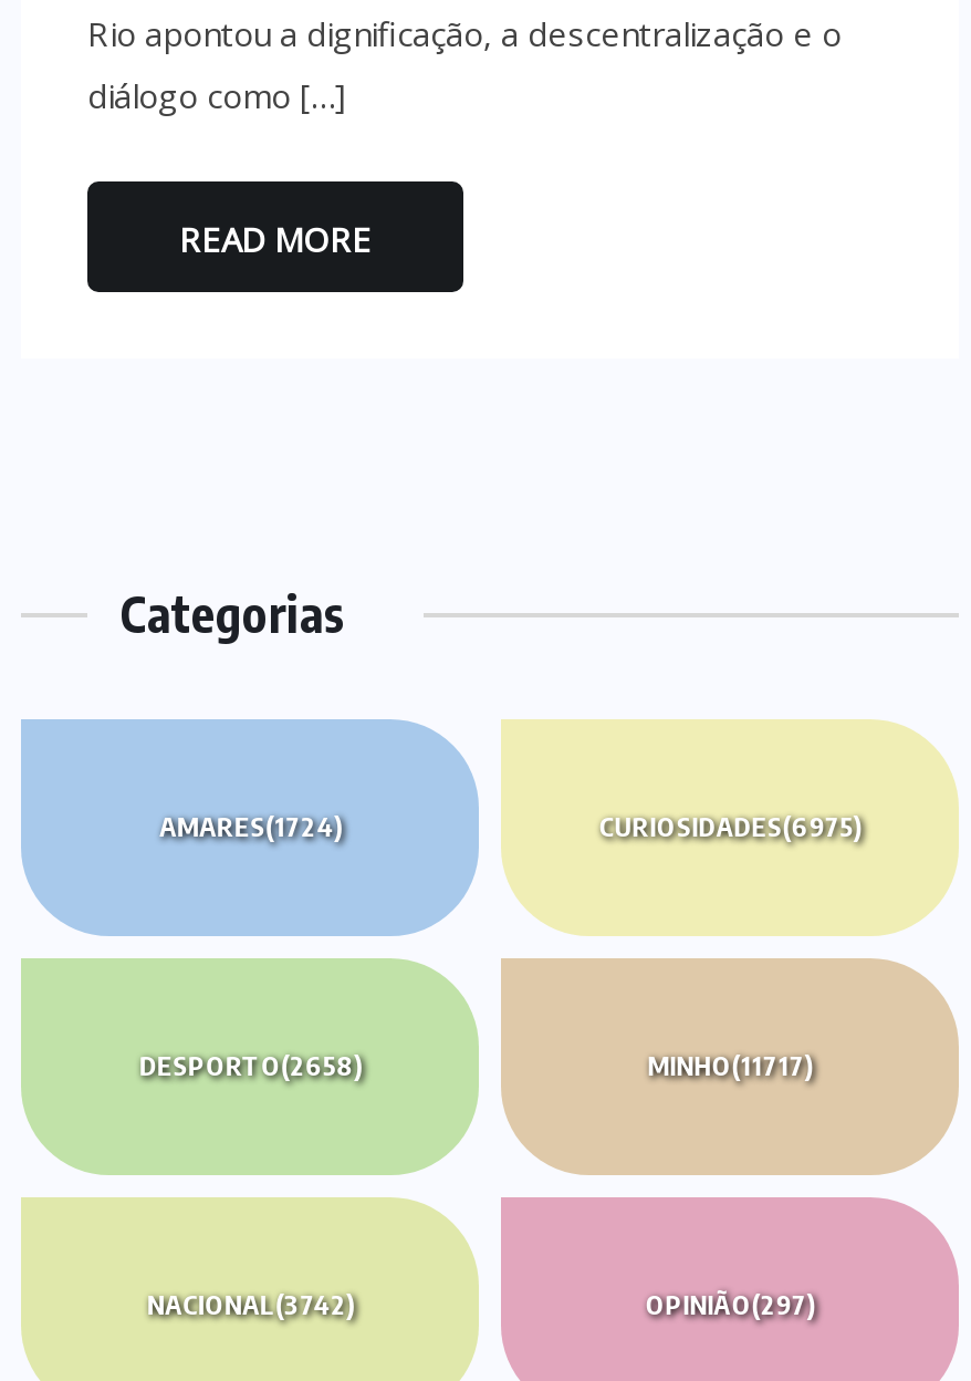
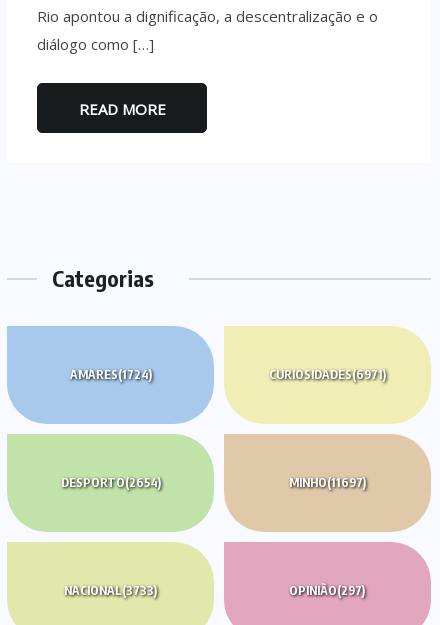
- CURIOSIDADES(6975)
+ CURIOSIDADES(6971)

- DESPORTO(2658)
+ DESPORTO(2654)

- MINHO(11717)
+ MINHO(11697)

- NACIONAL(3742)
+ NACIONAL(3733)
